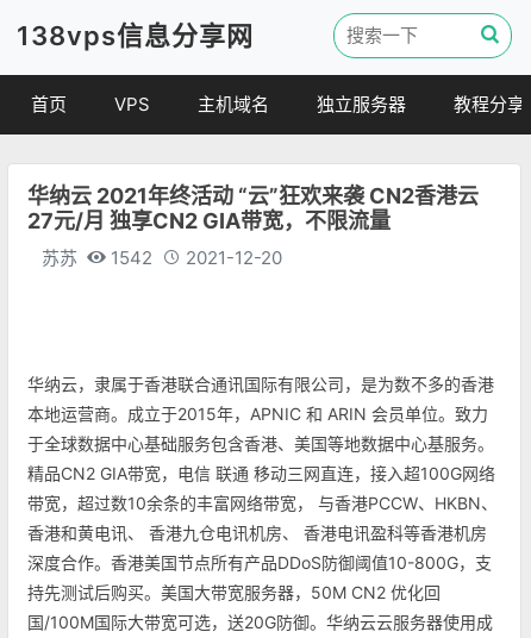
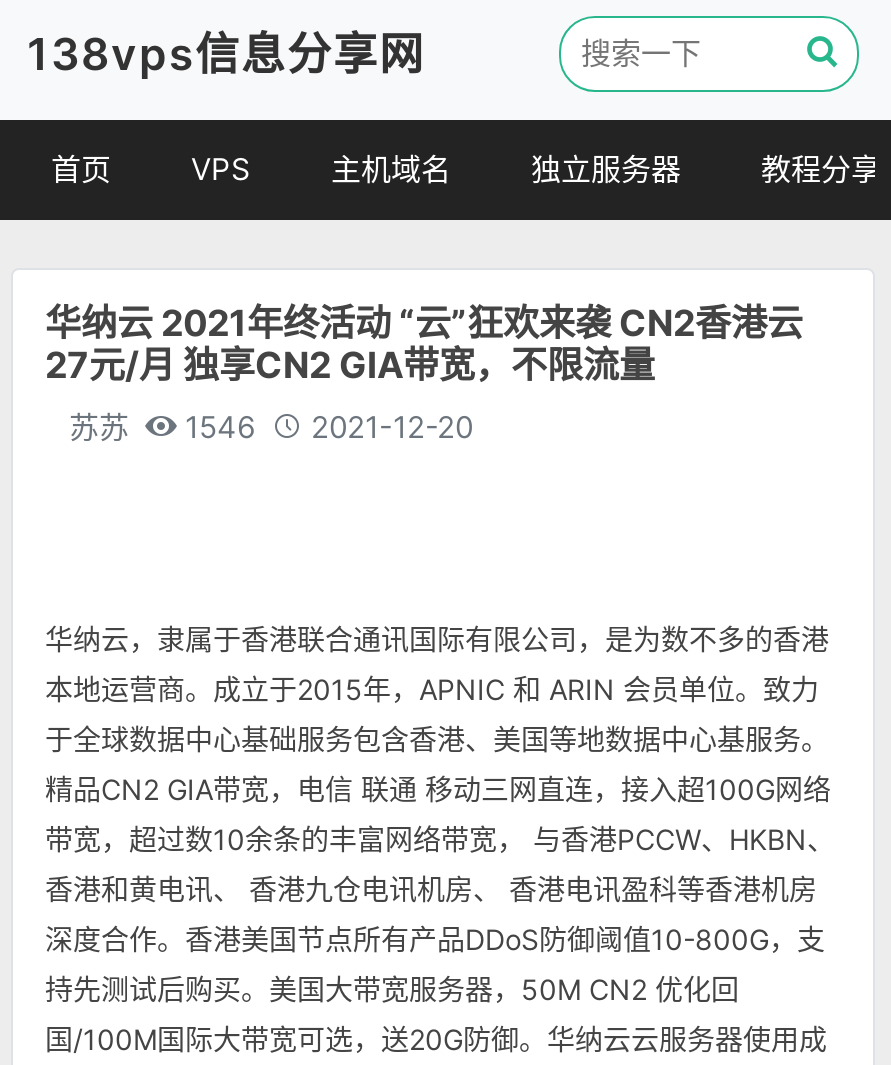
- 苏苏 1542 2021-12-20
+ 苏苏 1546 2021-12-20
